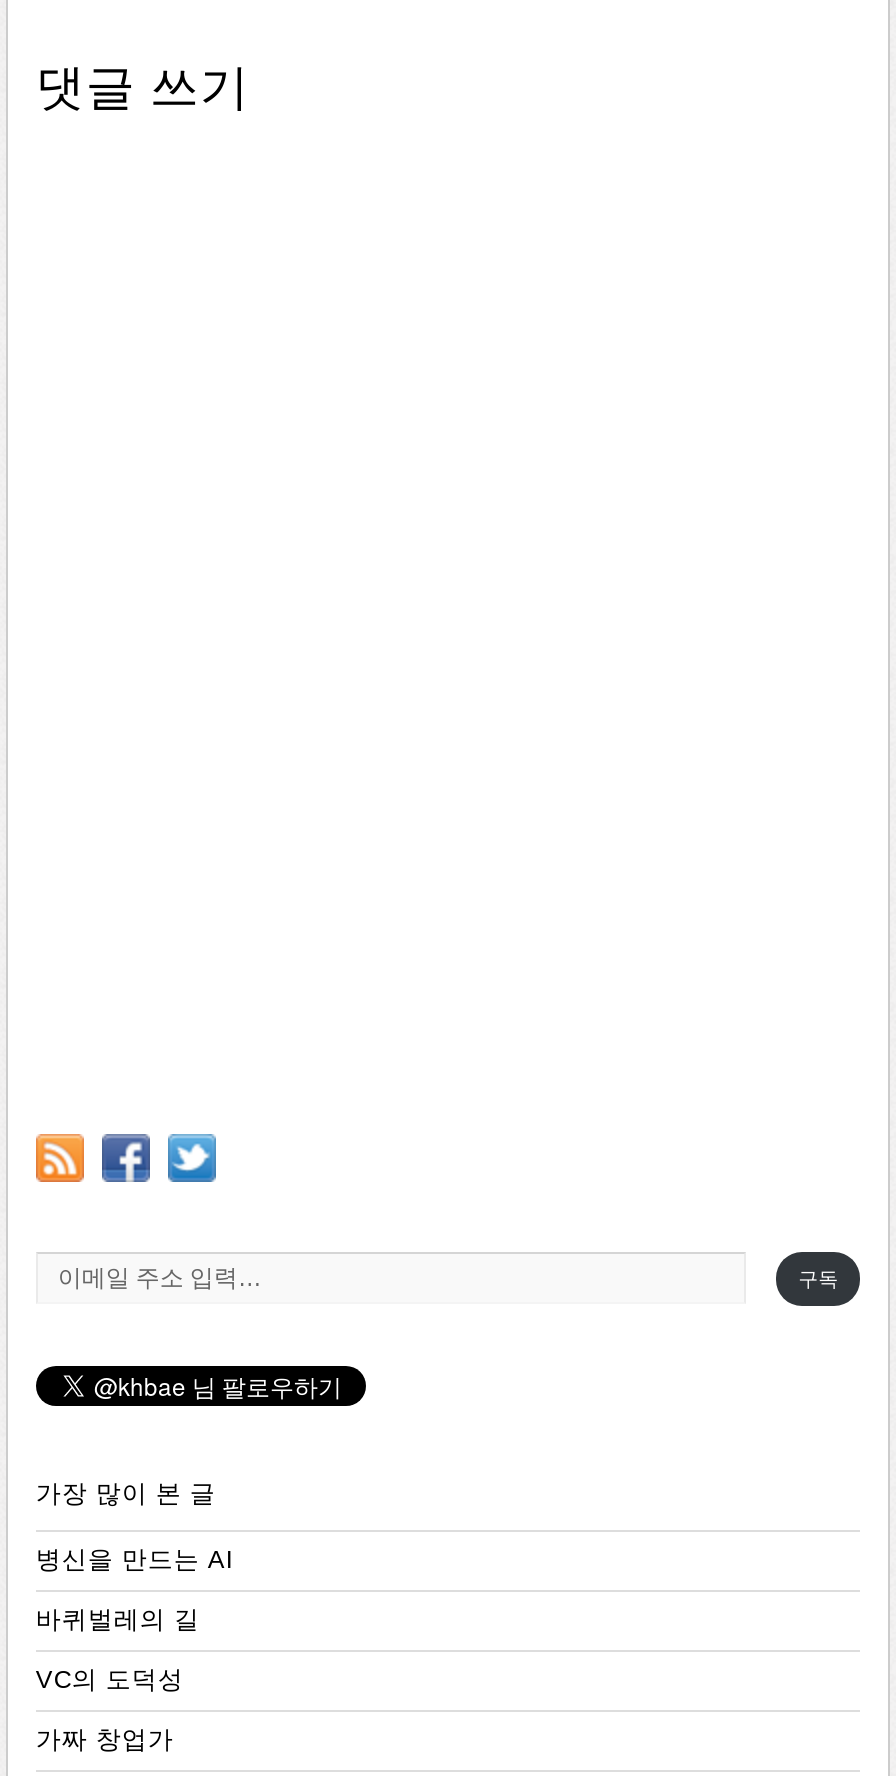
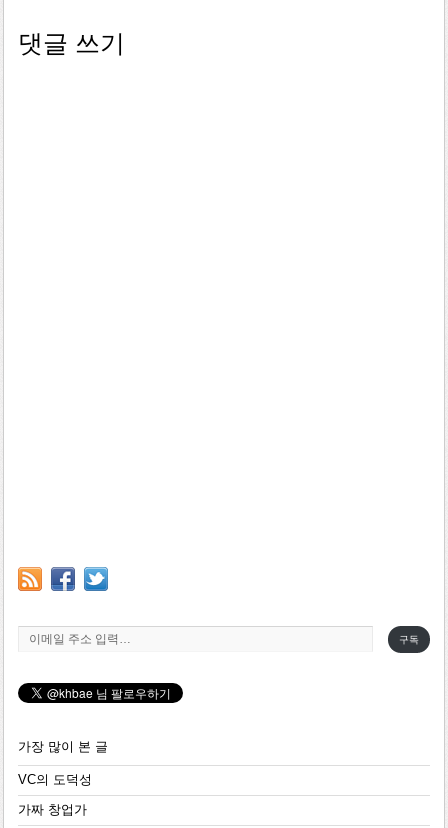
- 병신을 만드는 AI
- 바퀴벌레의 길
